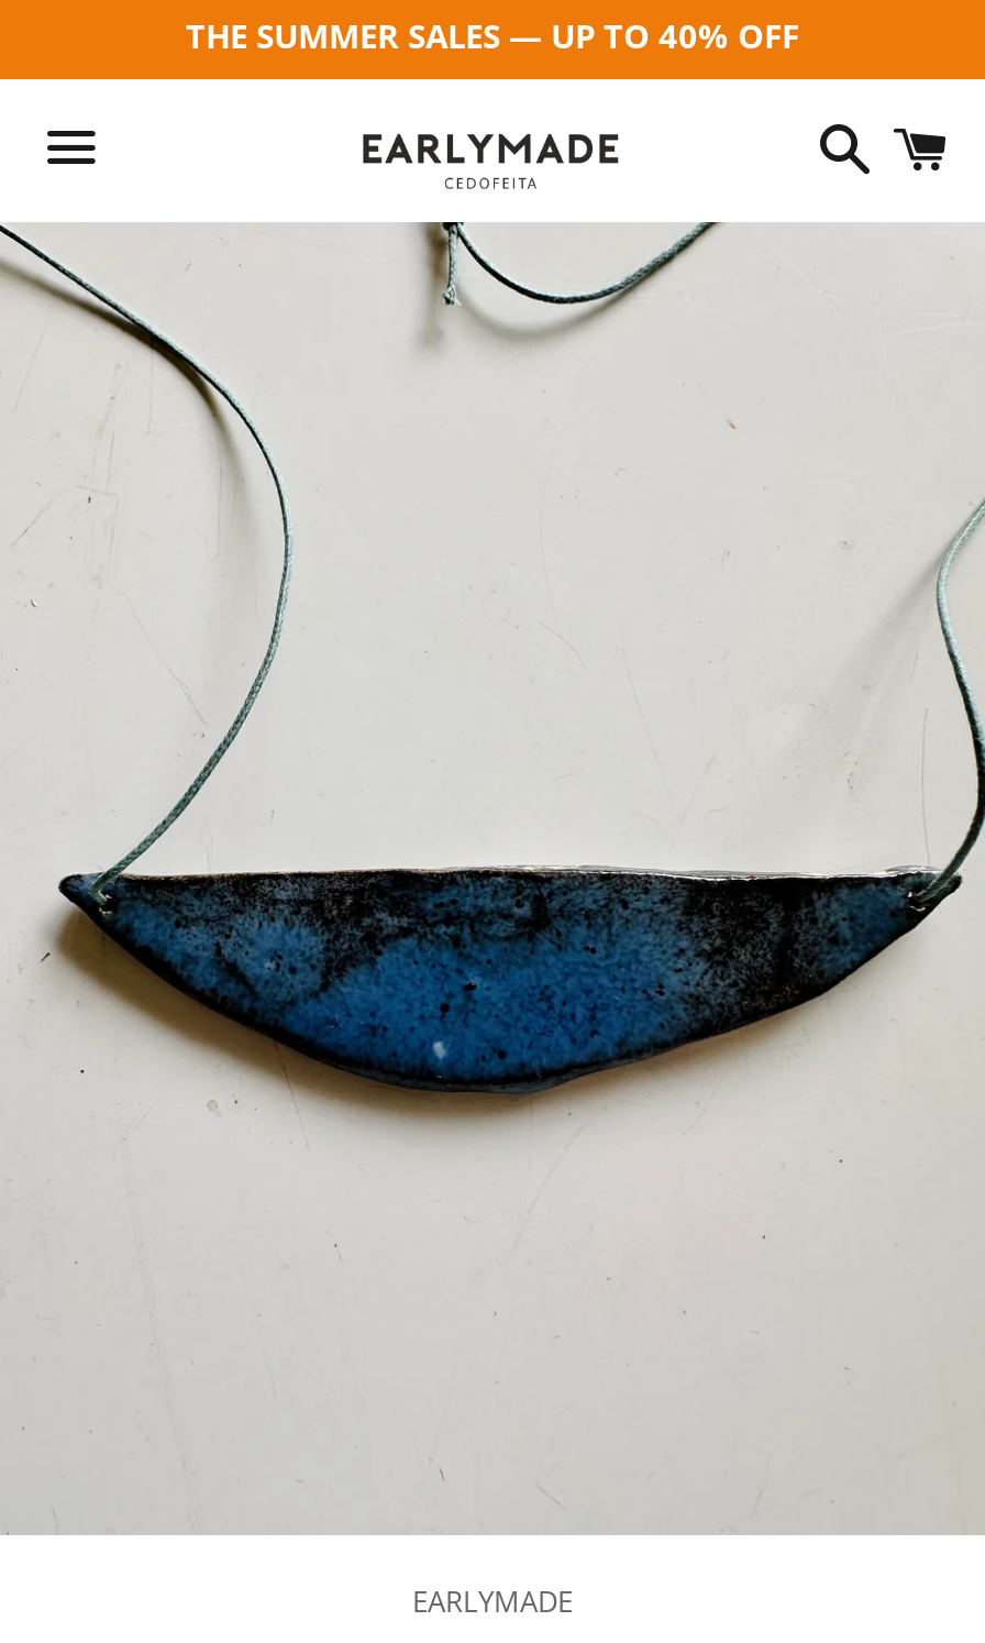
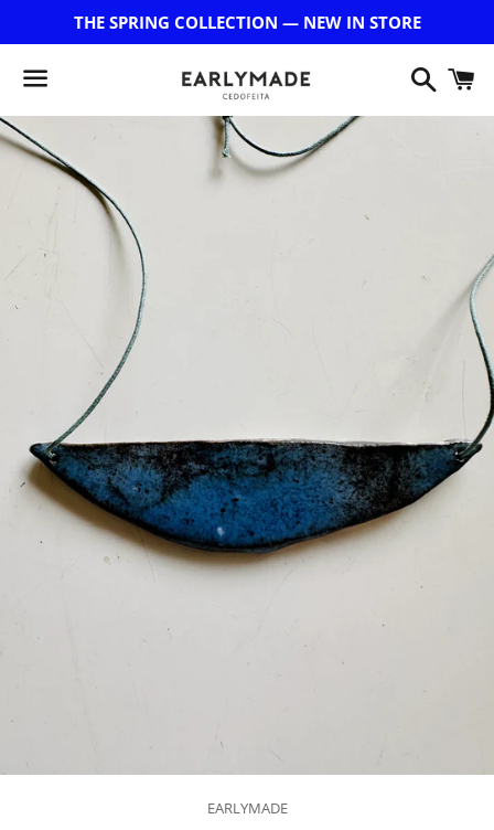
- THE SUMMER SALES — UP TO 40% OFF
+ THE SPRING COLLECTION — NEW IN STORE
